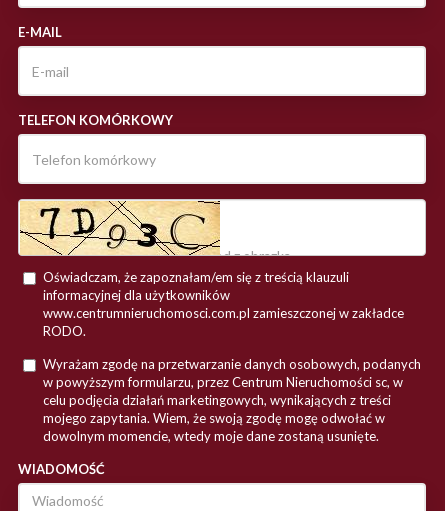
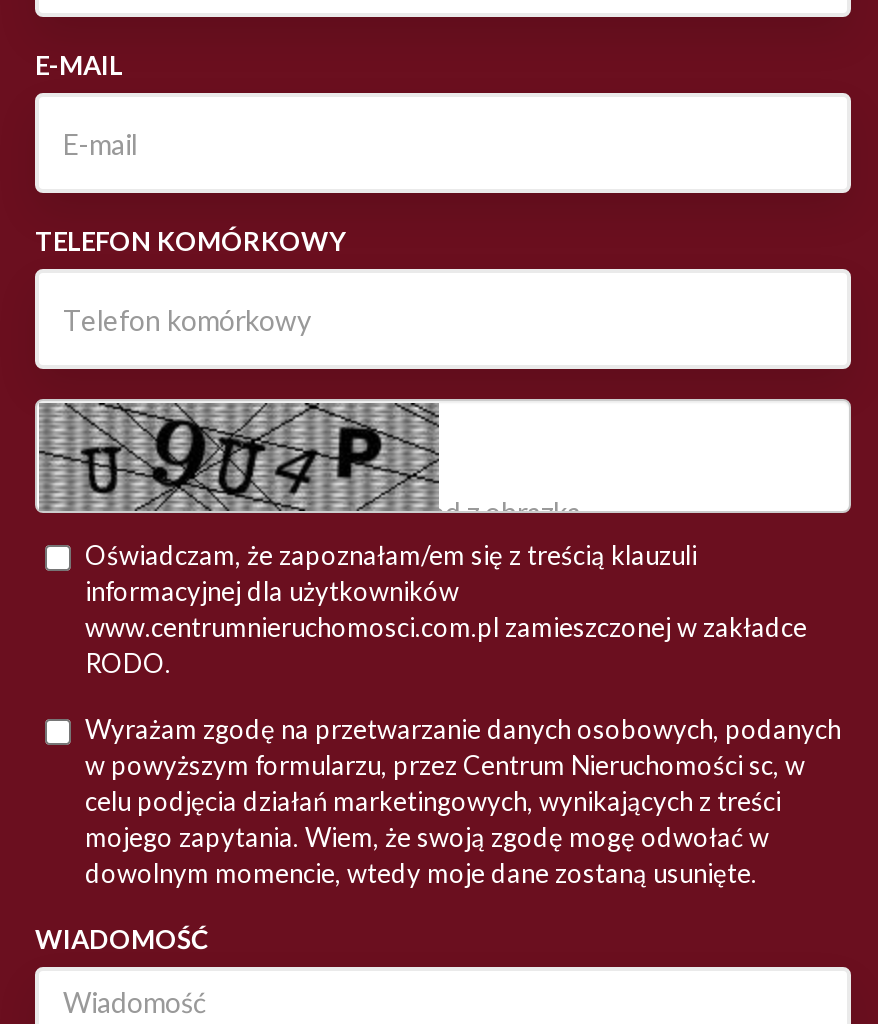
- [image]
+ [image]
